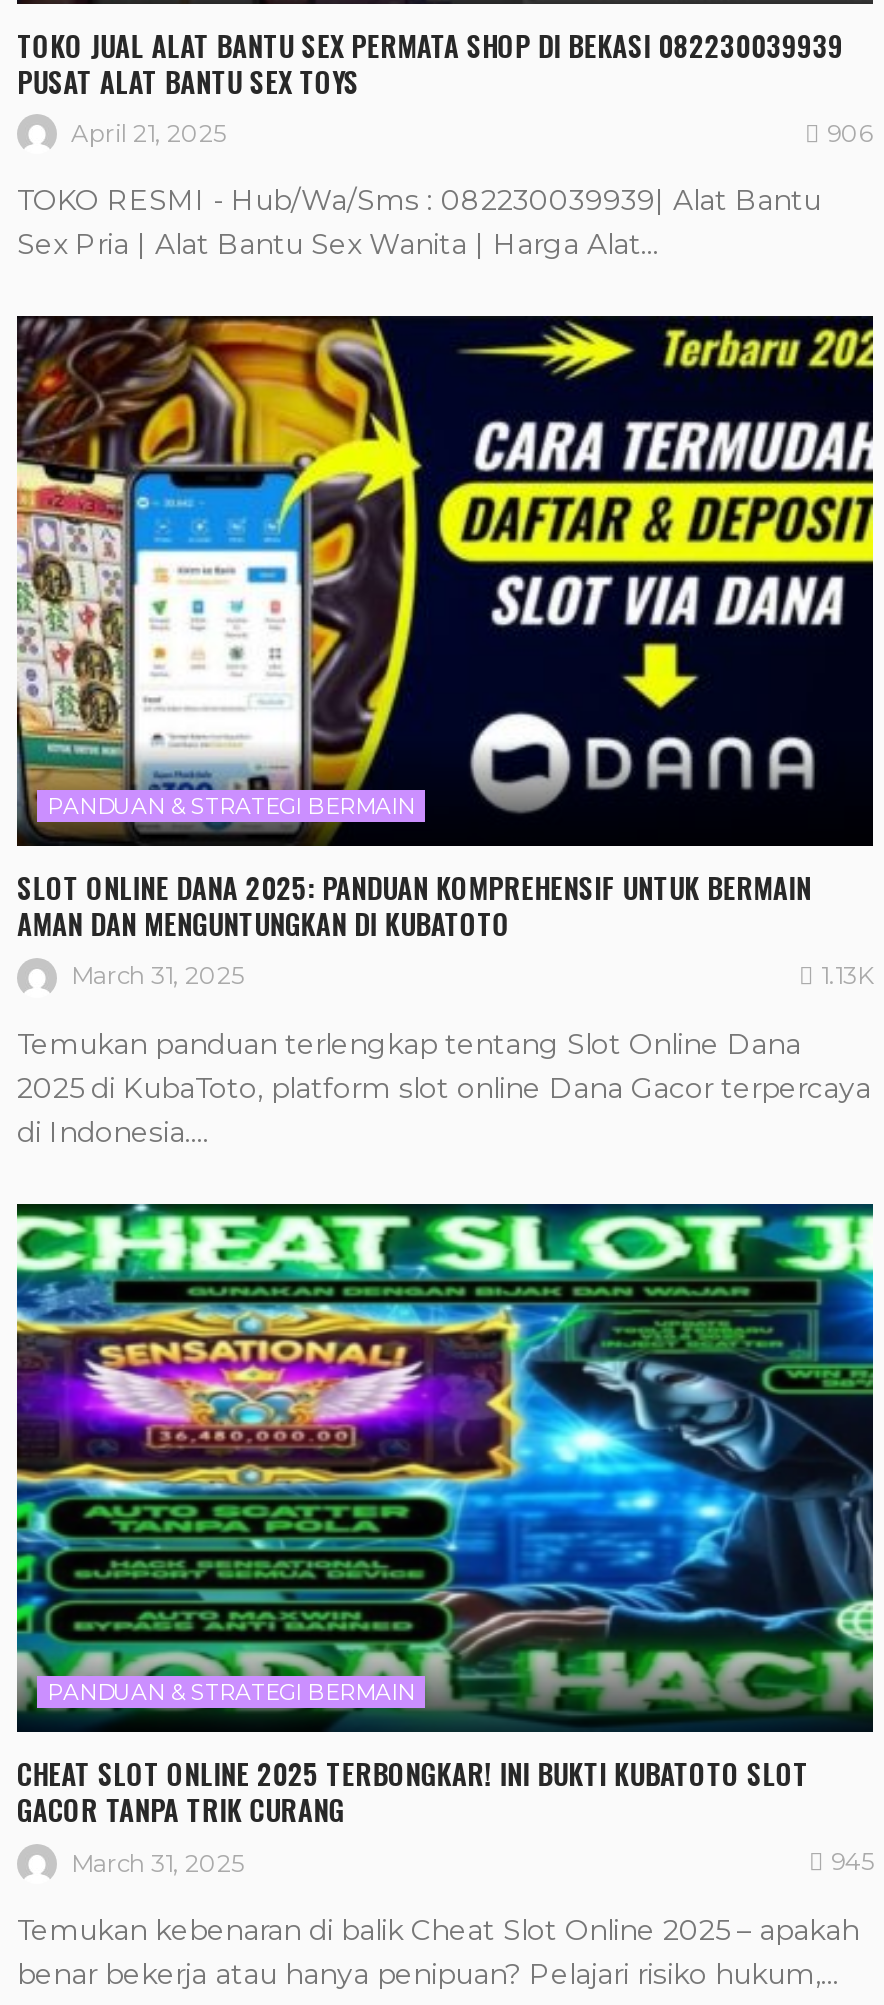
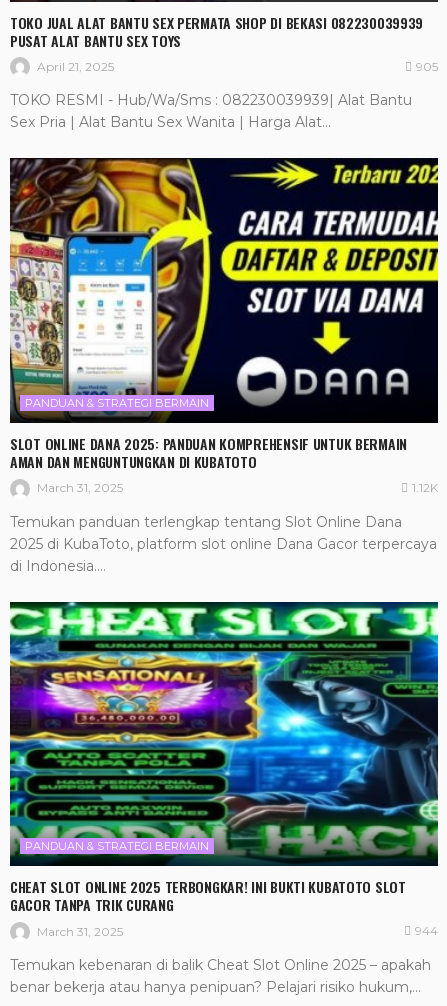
- 906
+ 905

- 1.13K
+ 1.12K

- 945
+ 944
